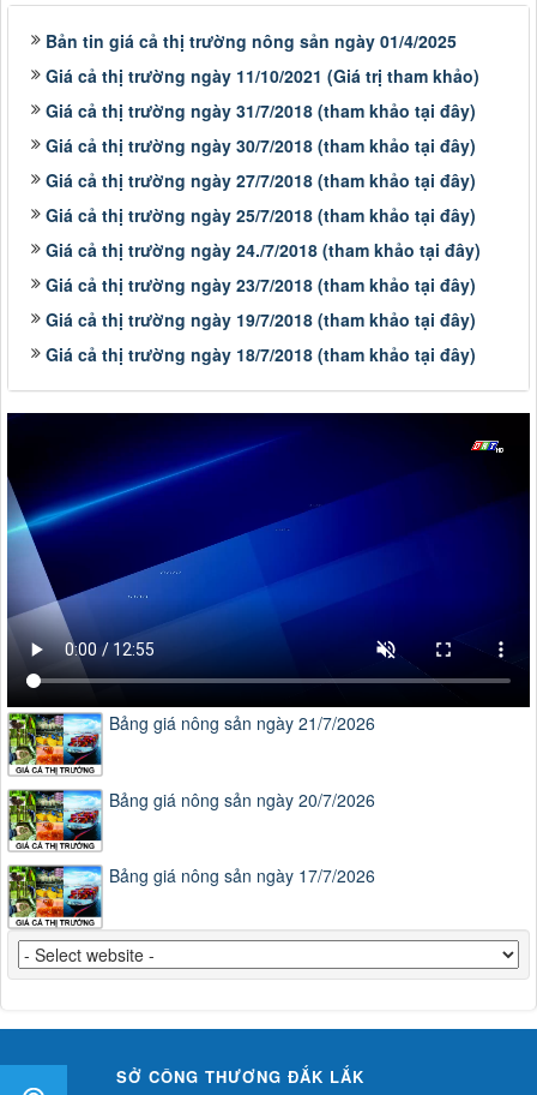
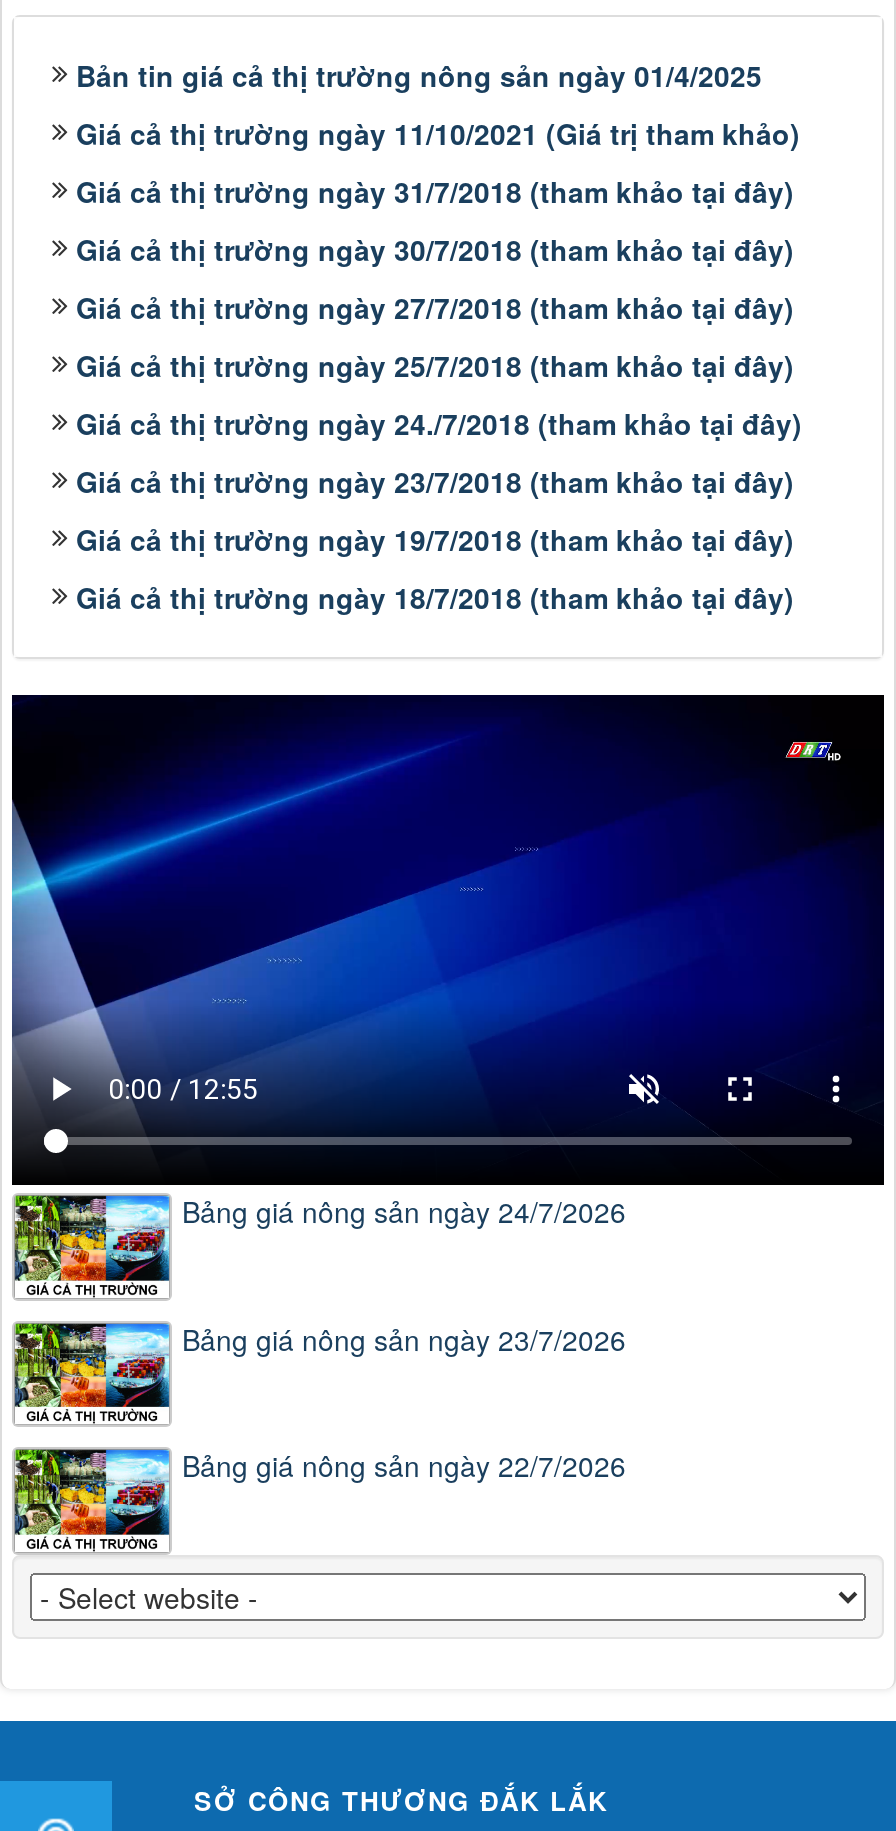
- Bảng giá nông sản ngày 21/7/2026
+ Bảng giá nông sản ngày 24/7/2026

- Bảng giá nông sản ngày 20/7/2026
+ Bảng giá nông sản ngày 23/7/2026

- Bảng giá nông sản ngày 17/7/2026
+ Bảng giá nông sản ngày 22/7/2026
